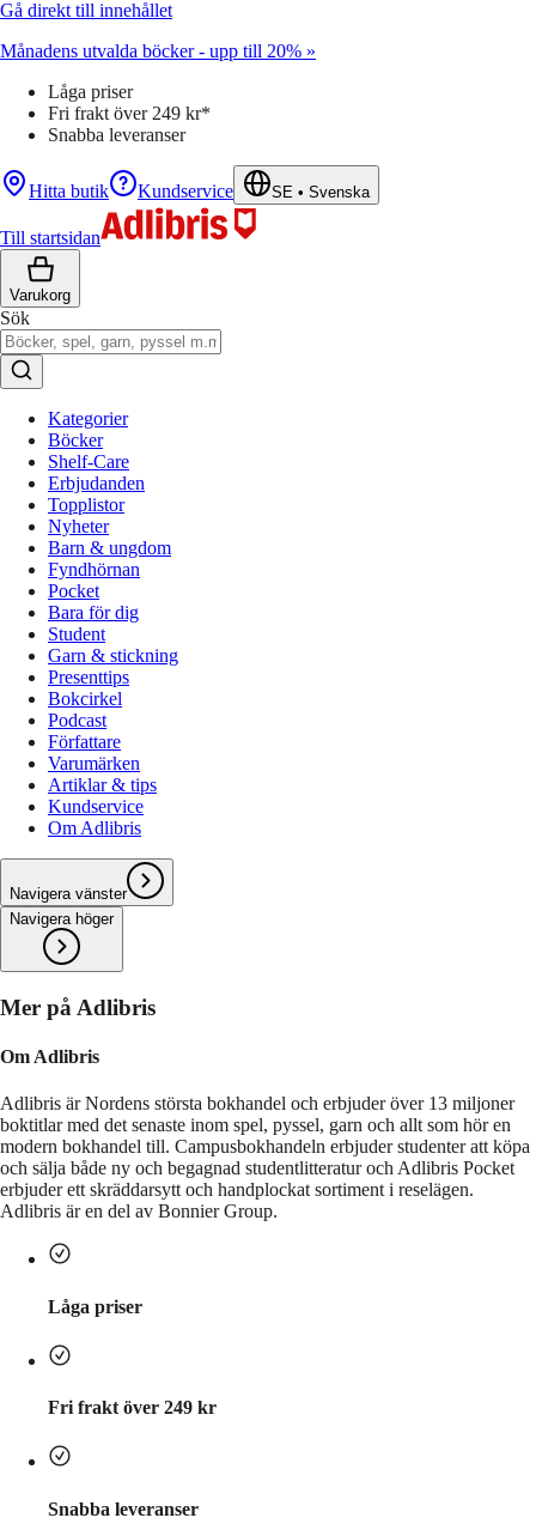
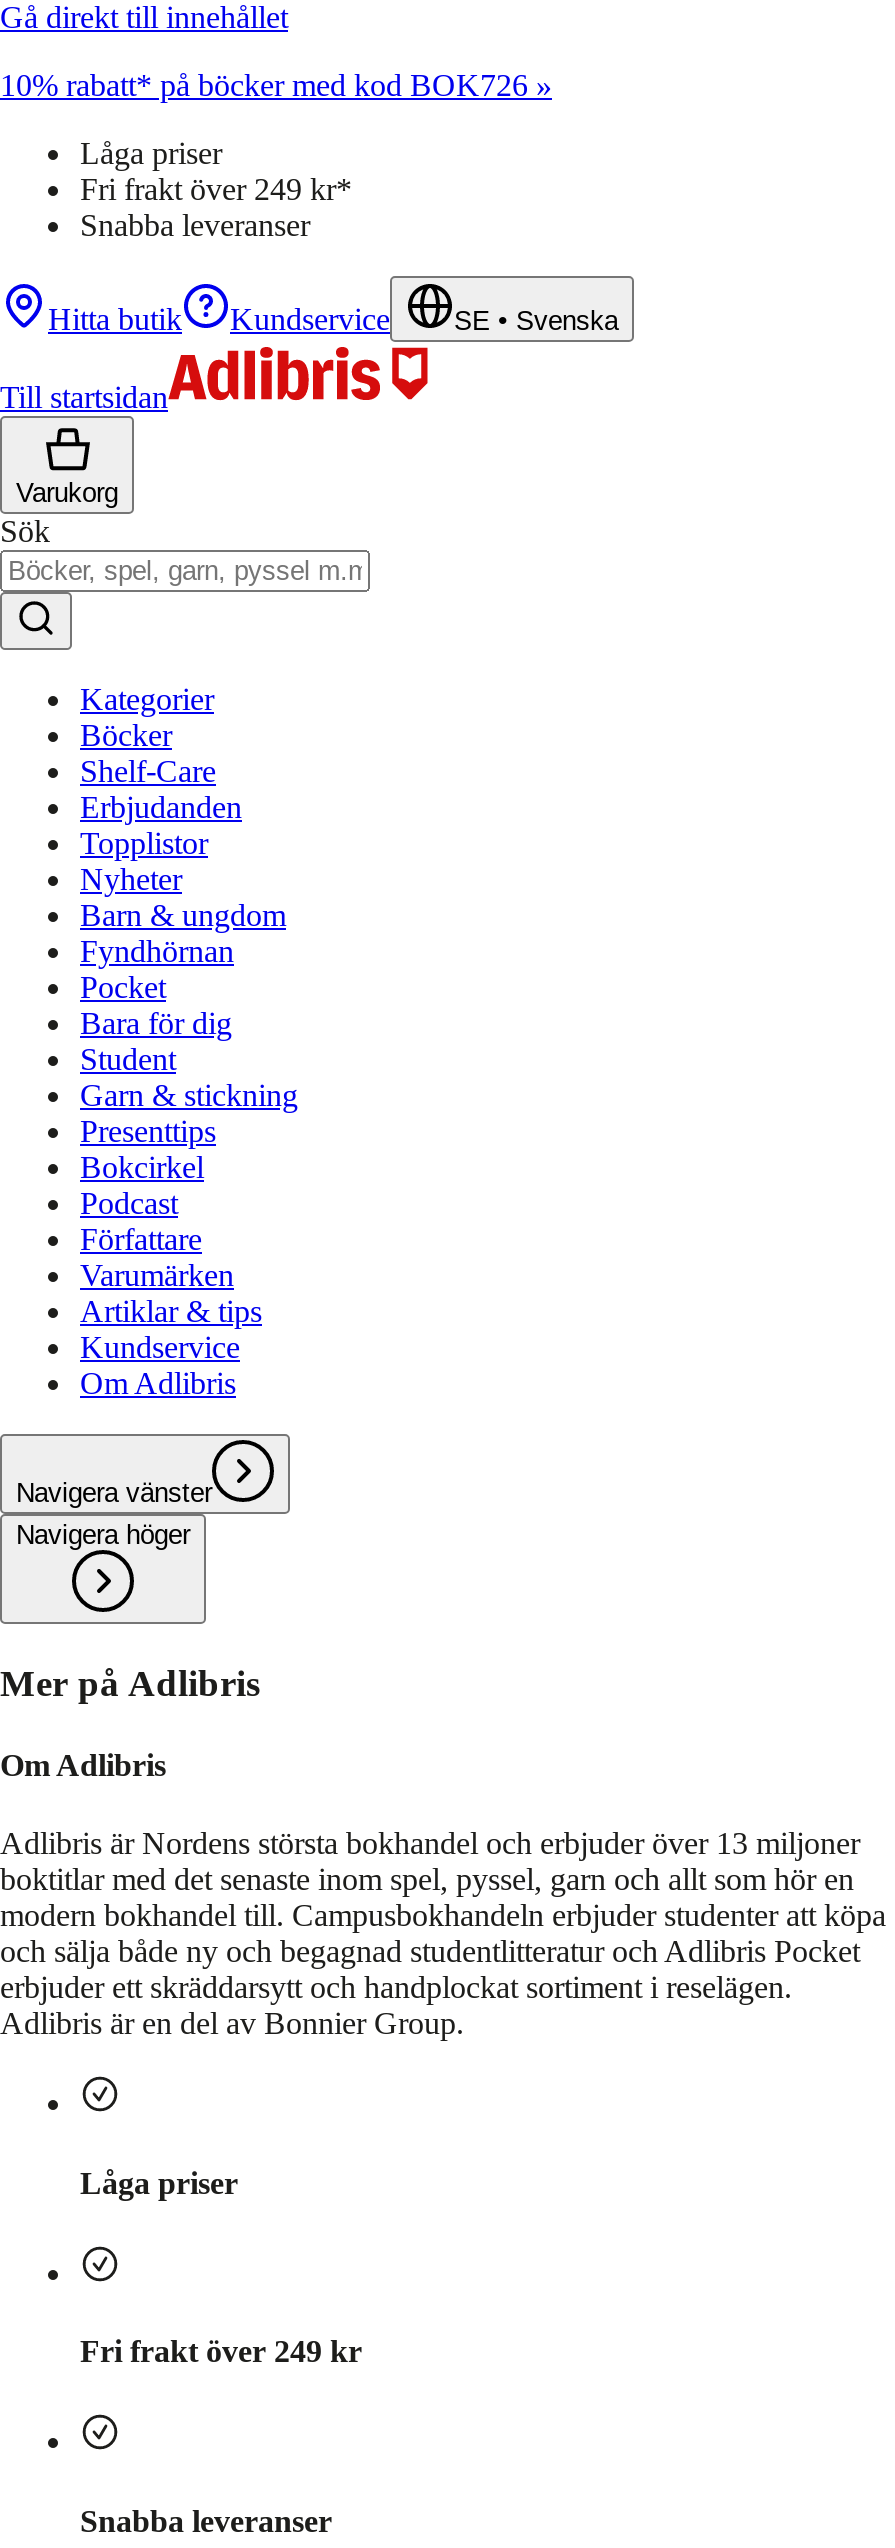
- Månadens utvalda böcker - upp till 20% »
+ 10% rabatt* på böcker med kod BOK726 »
